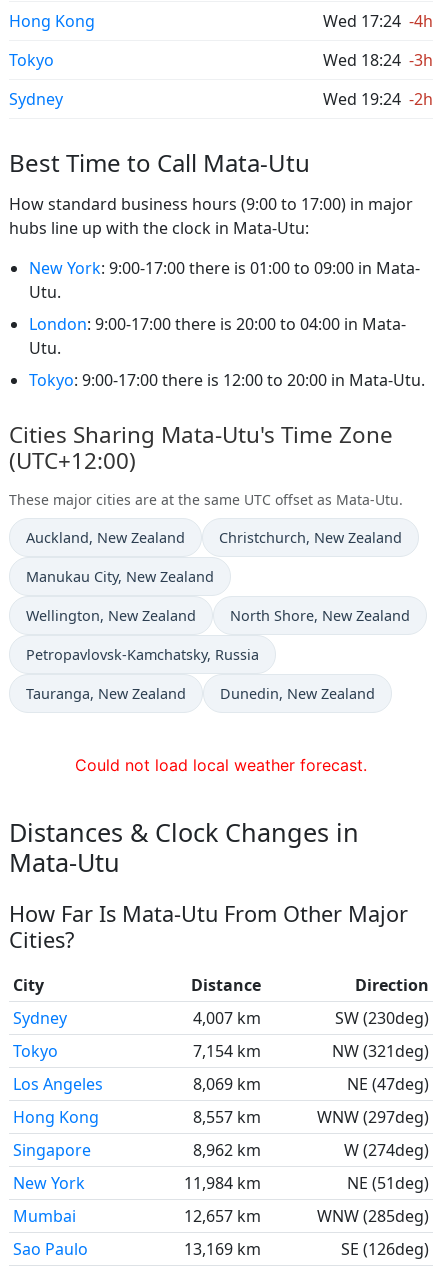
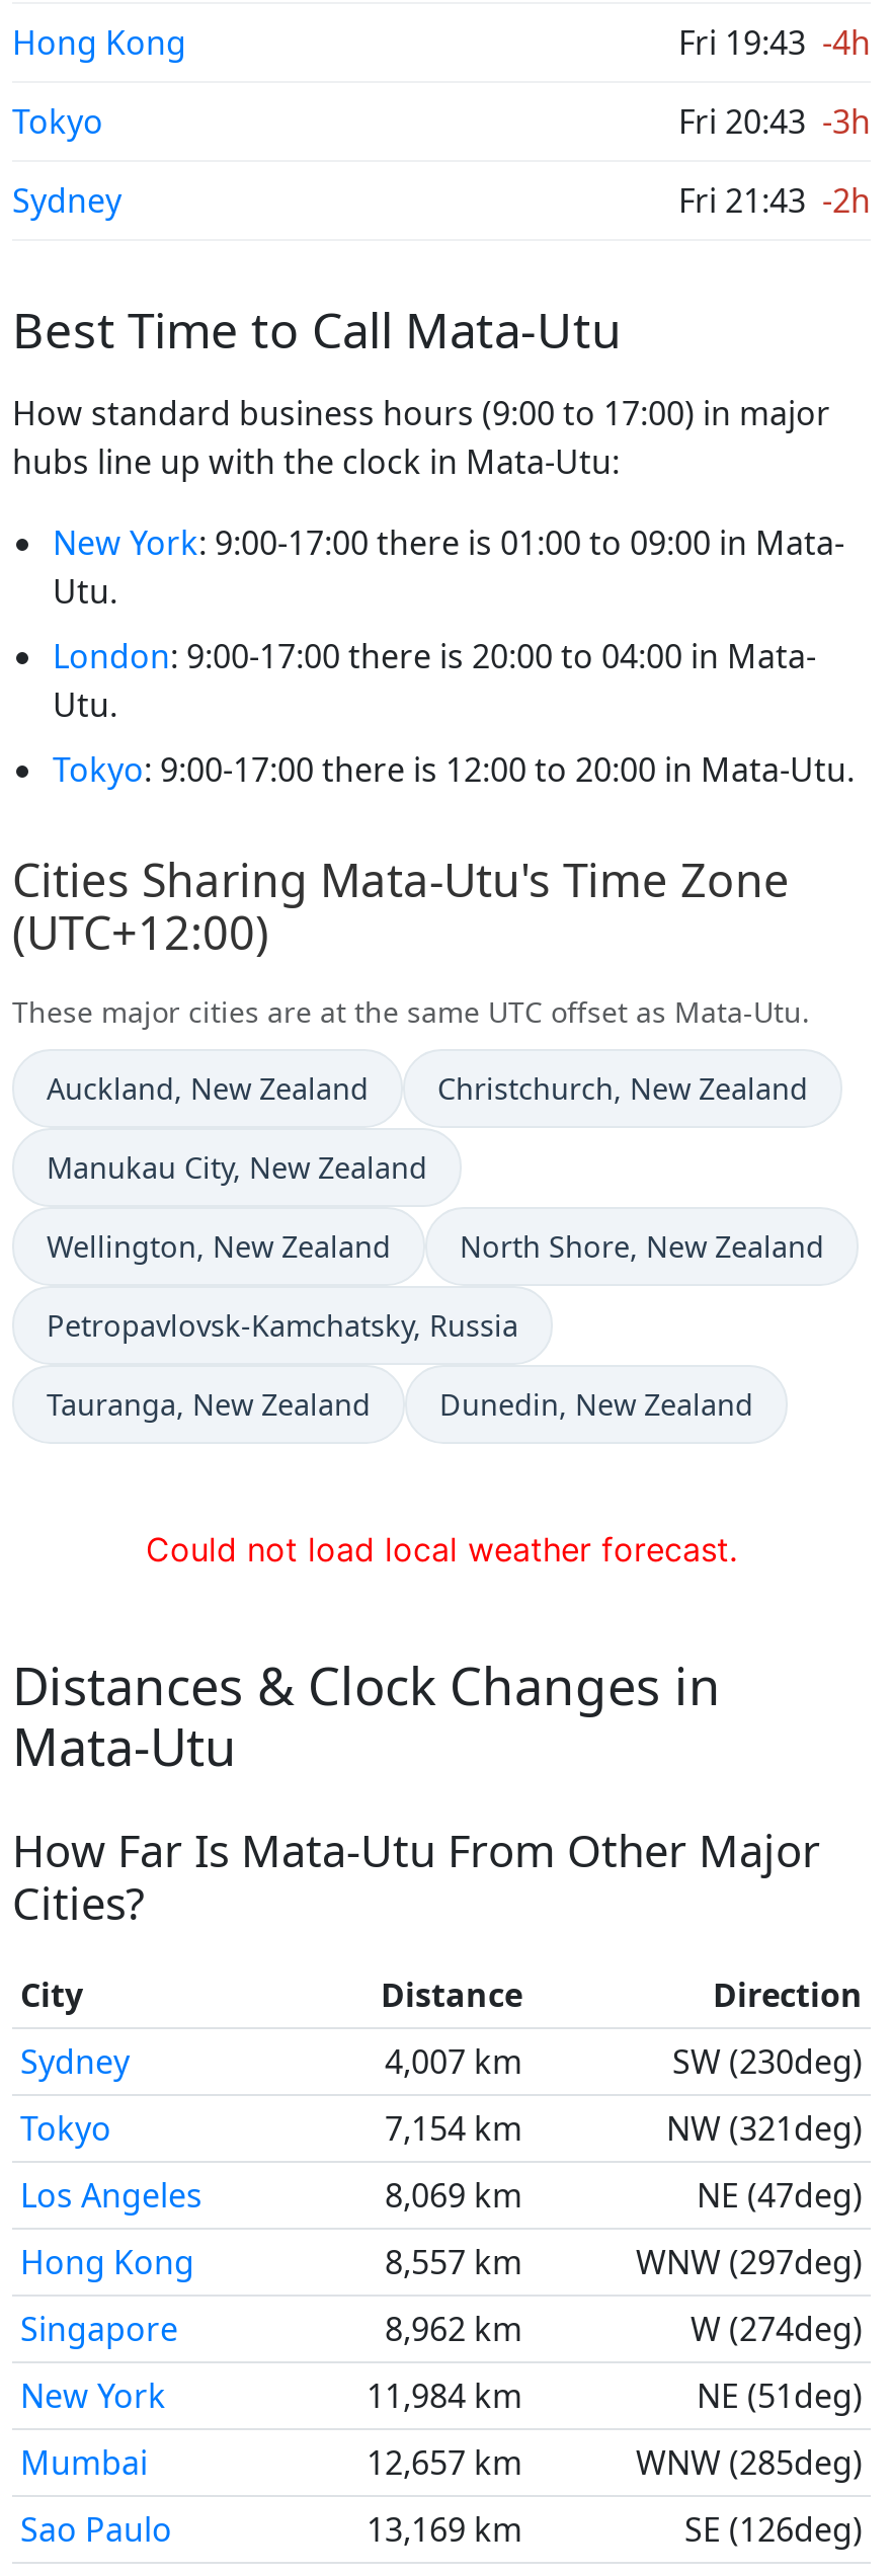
- Wed 17:24 -4h
+ Fri 19:43 -4h

- Wed 18:24 -3h
+ Fri 20:43 -3h

- Wed 19:24 -2h
+ Fri 21:43 -2h
